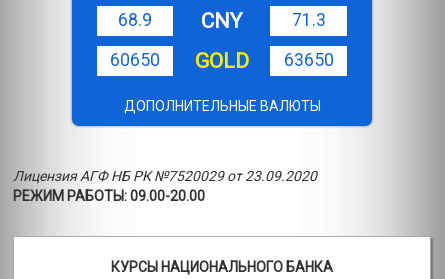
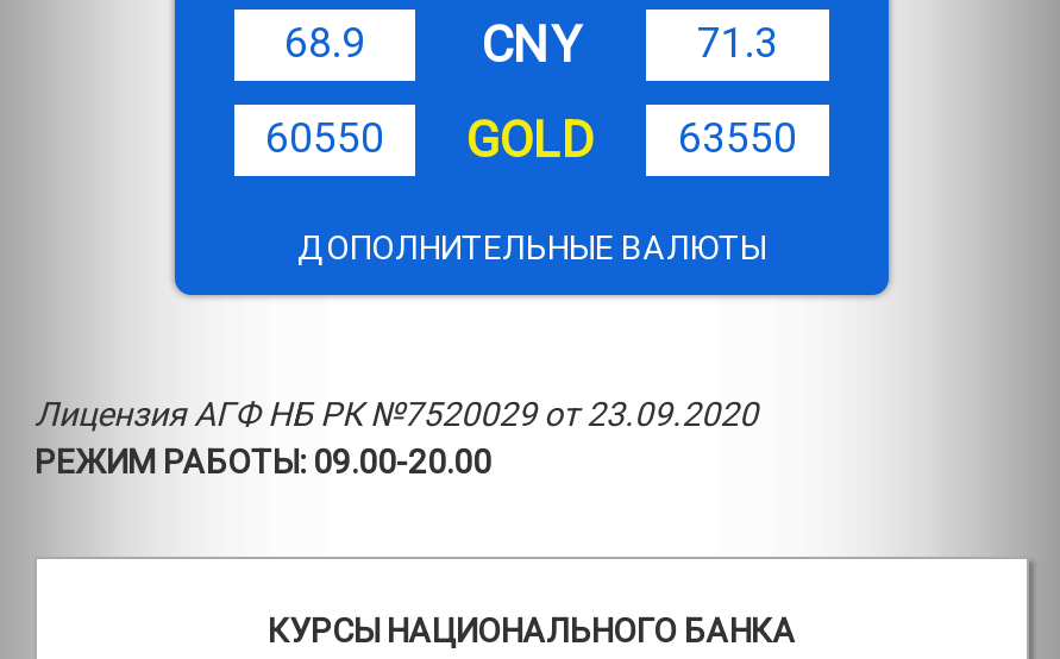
- 60650
+ 60550

- 63650
+ 63550
